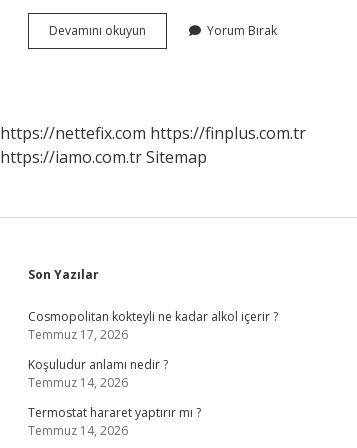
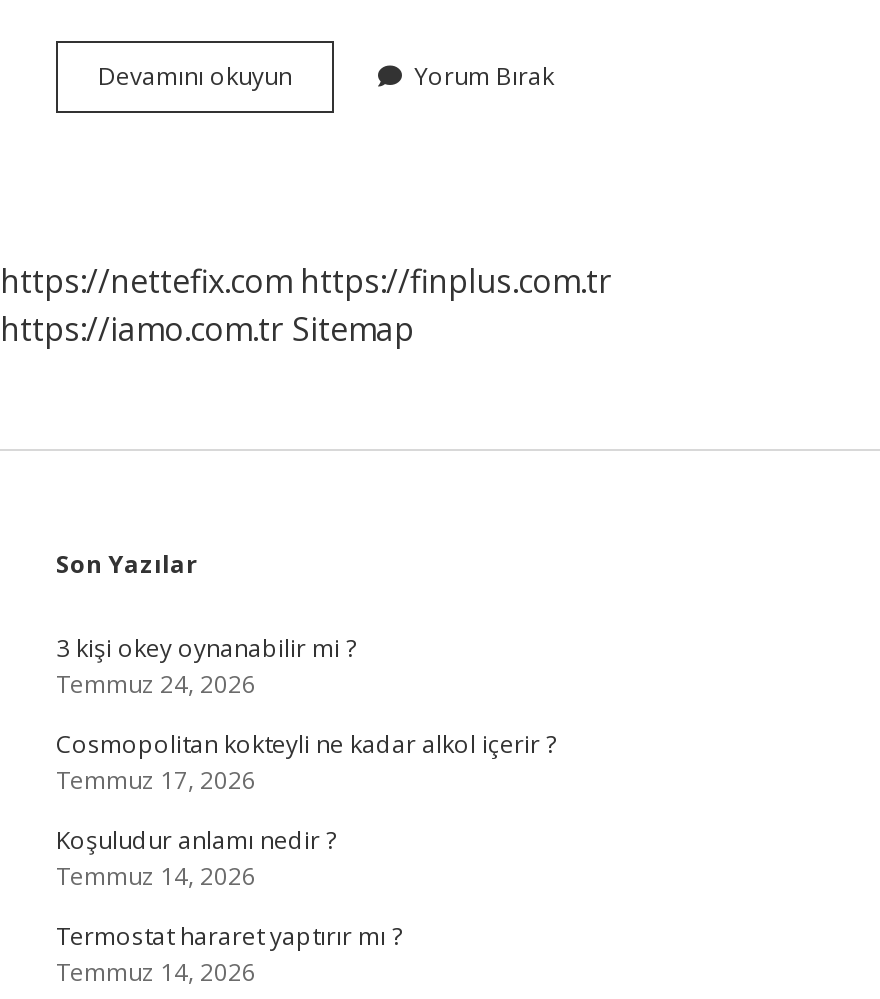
+ 3 kişi okey oynanabilir mi ?
+ Temmuz 24, 2026
